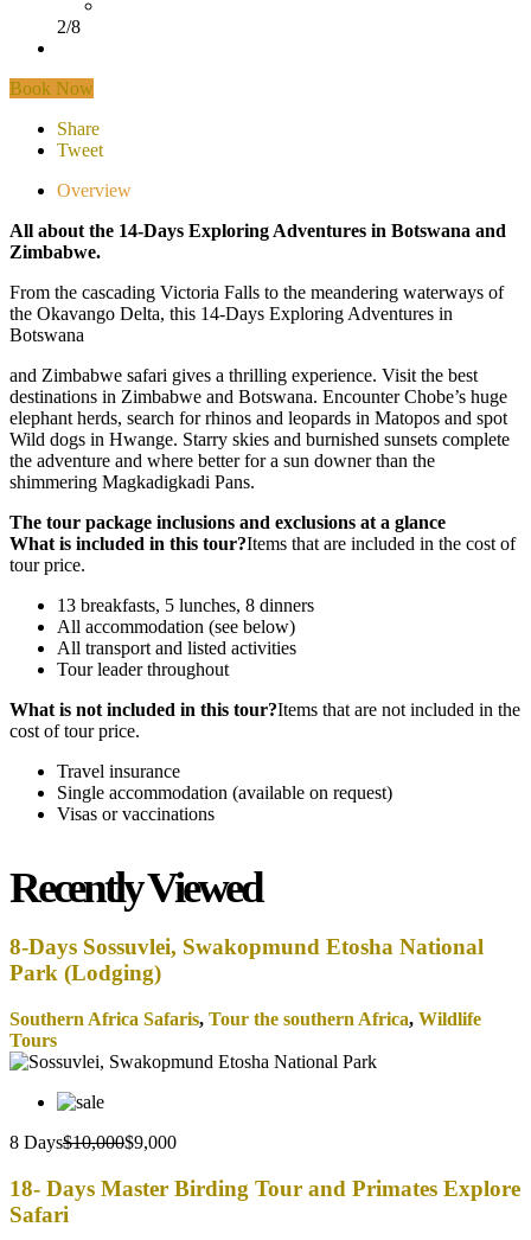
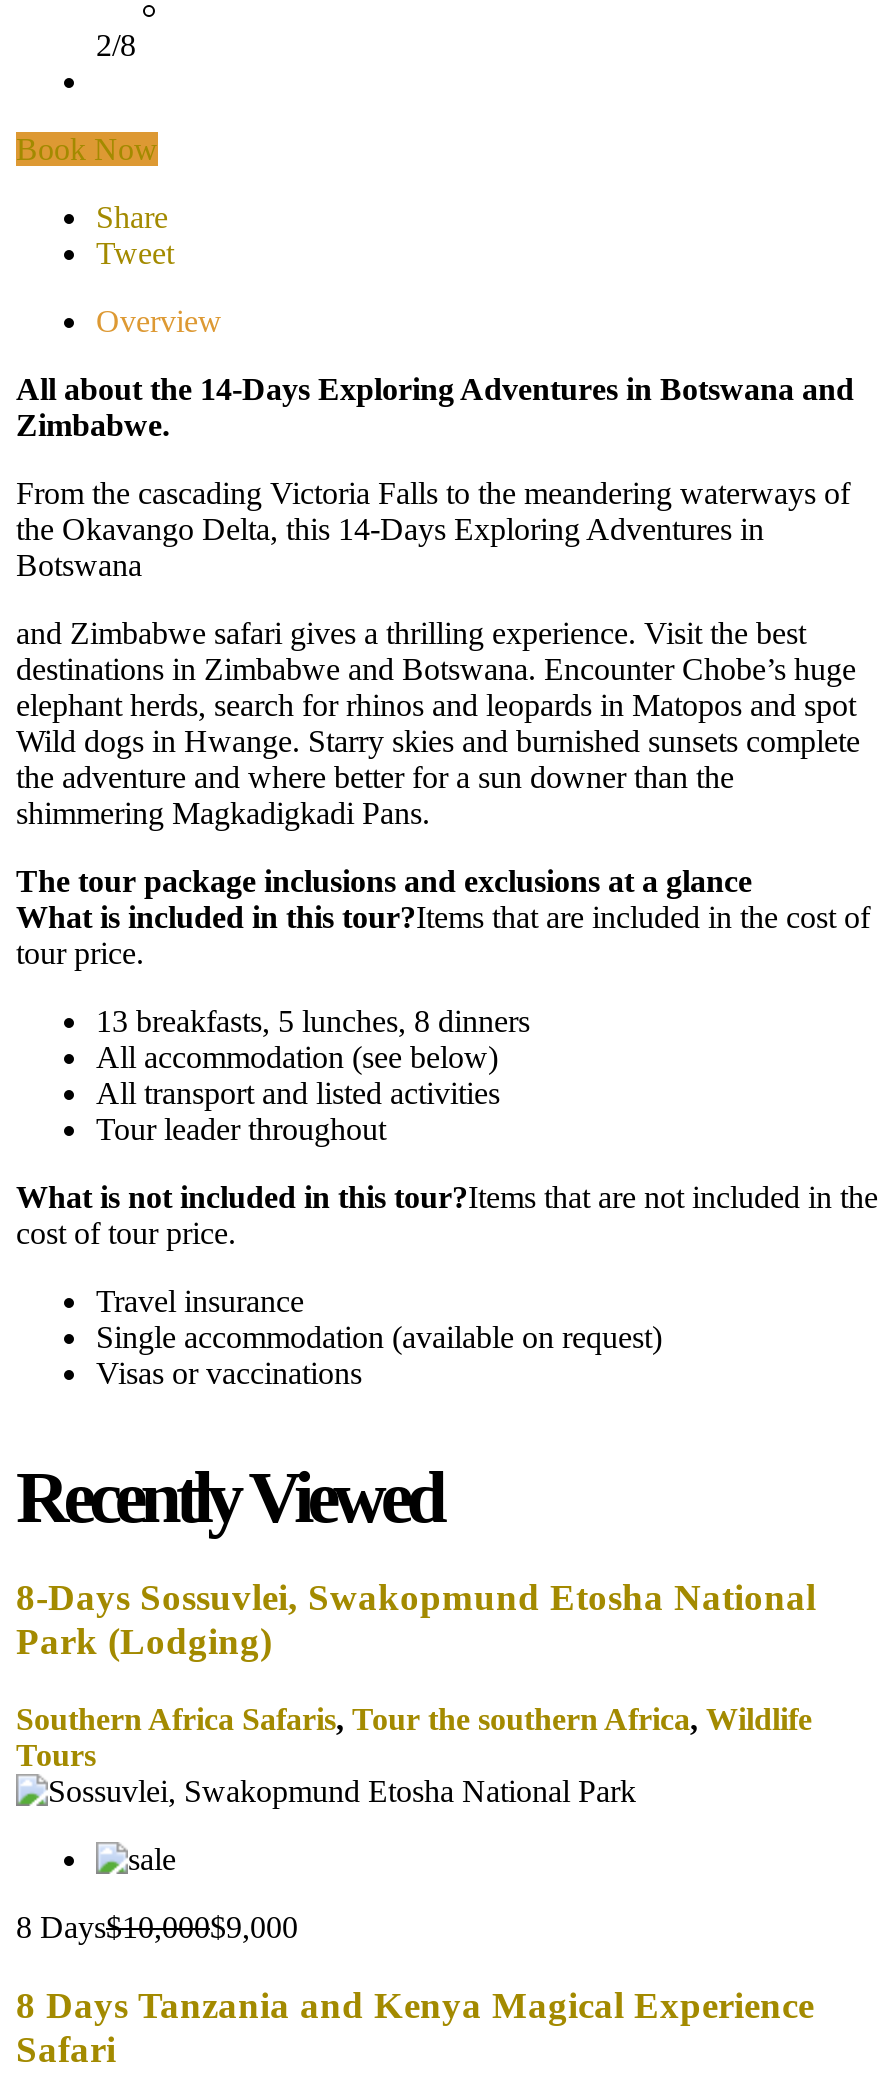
- 18- Days Master Birding Tour and Primates Explore
+ 8 Days Tanzania and Kenya Magical Experience
